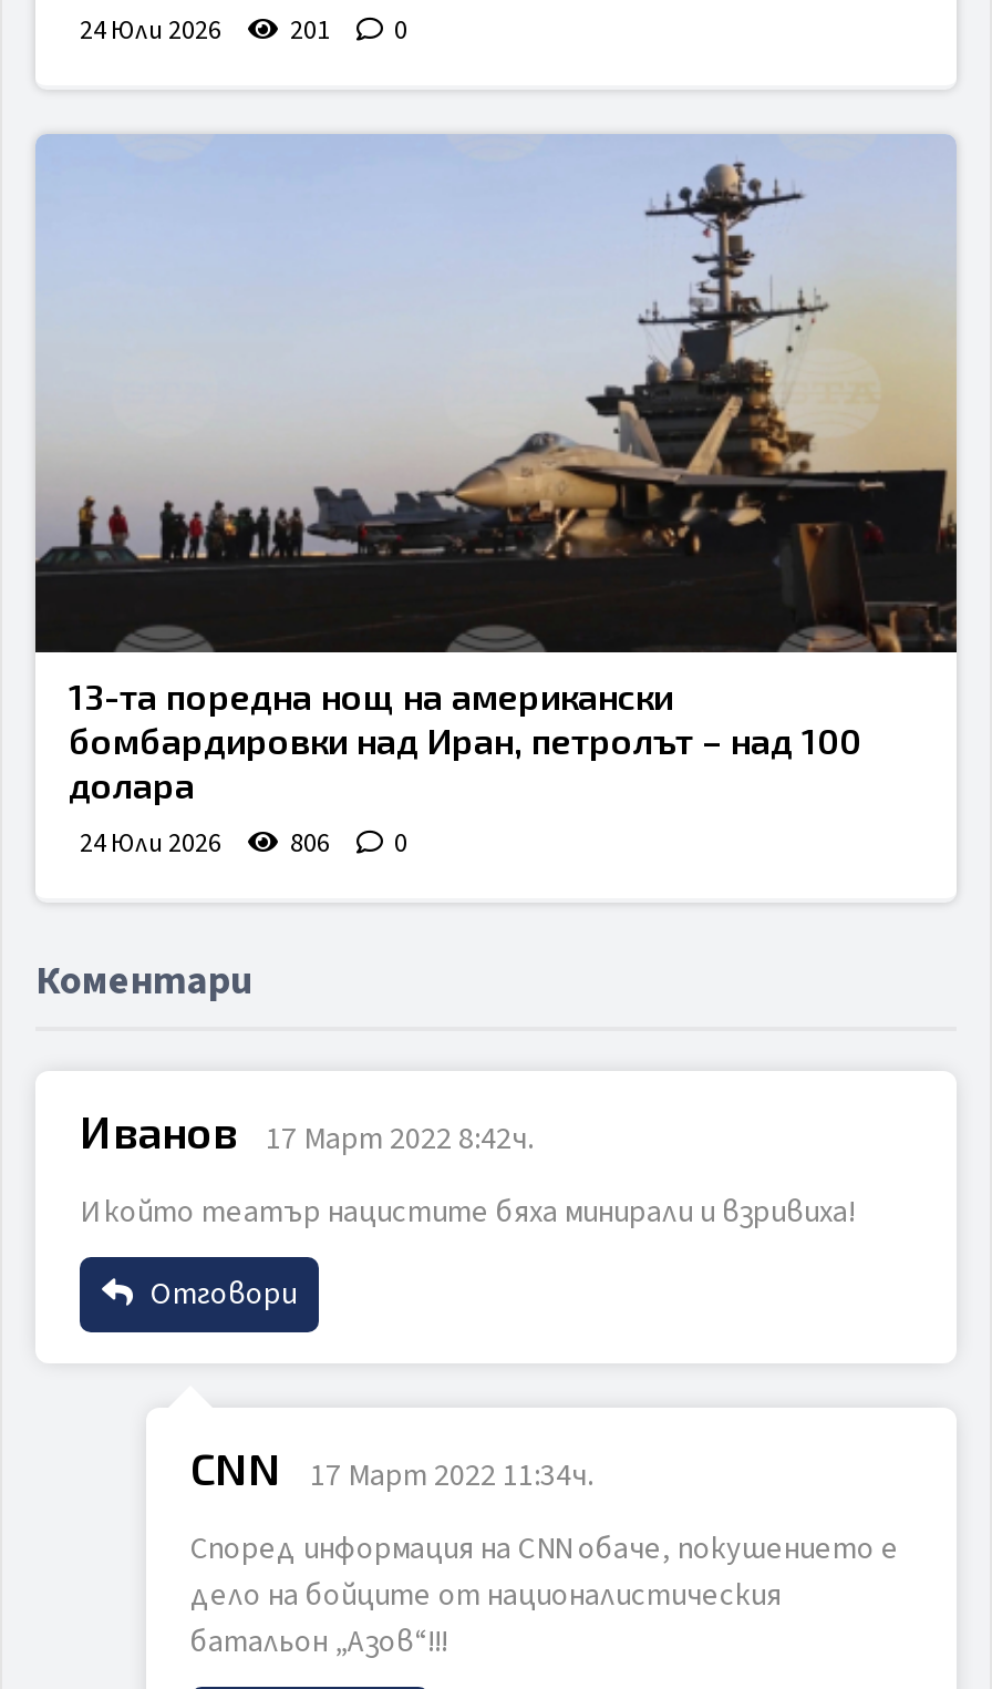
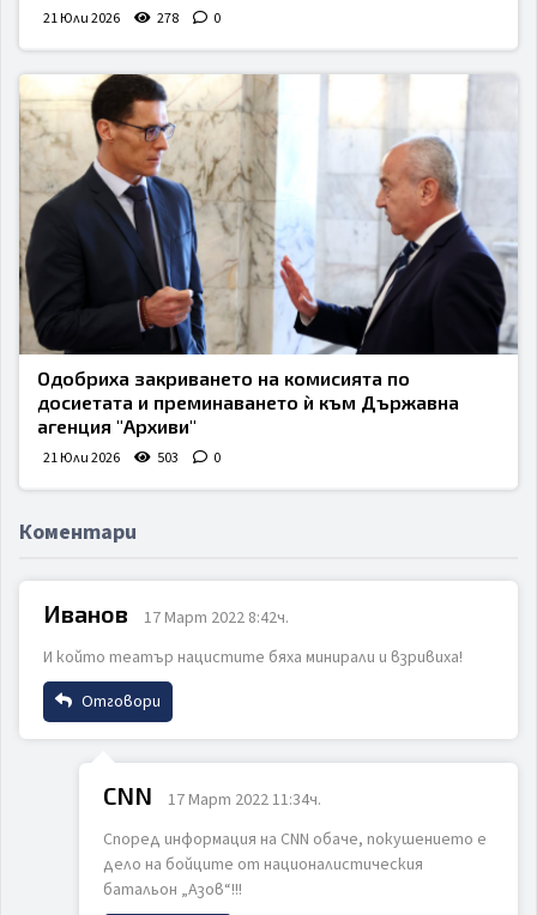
- 24 Юли 2026
- 201
+ 21 Юли 2026
+ 278

- [image]
- 13-та поредна нощ на американски
- бомбардировки над Иран, петролът – над 100
- долара
+ [image]
+ Одобриха закриването на комисията по
+ досиетата и преминаването ѝ към Държавна
+ агенция "Архиви"

- 24 Юли 2026
- 806
+ 21 Юли 2026
+ 503
